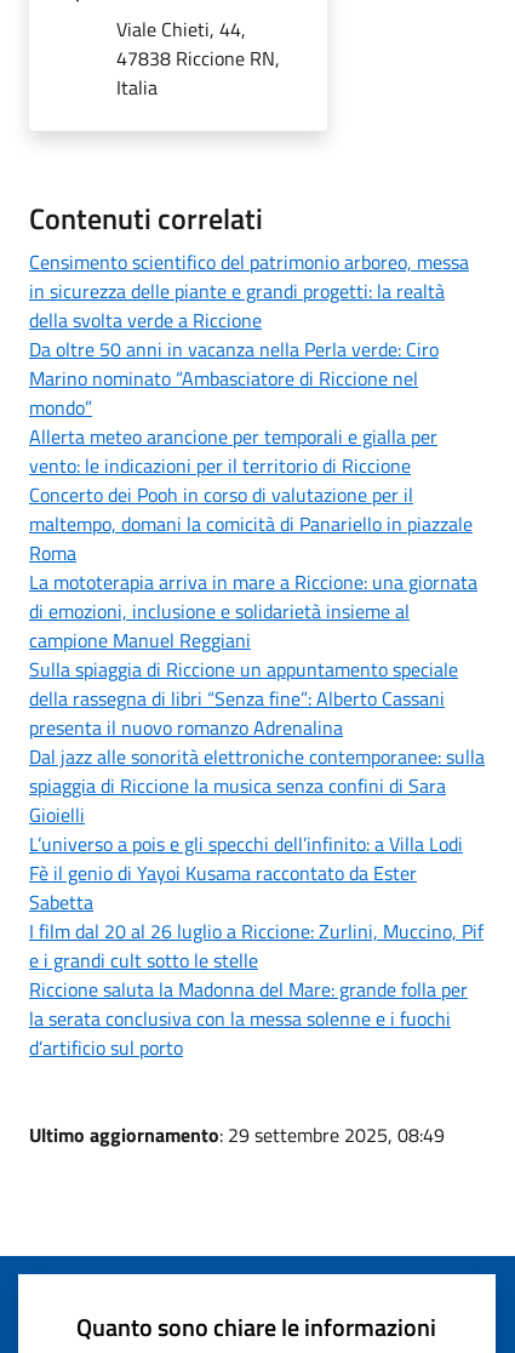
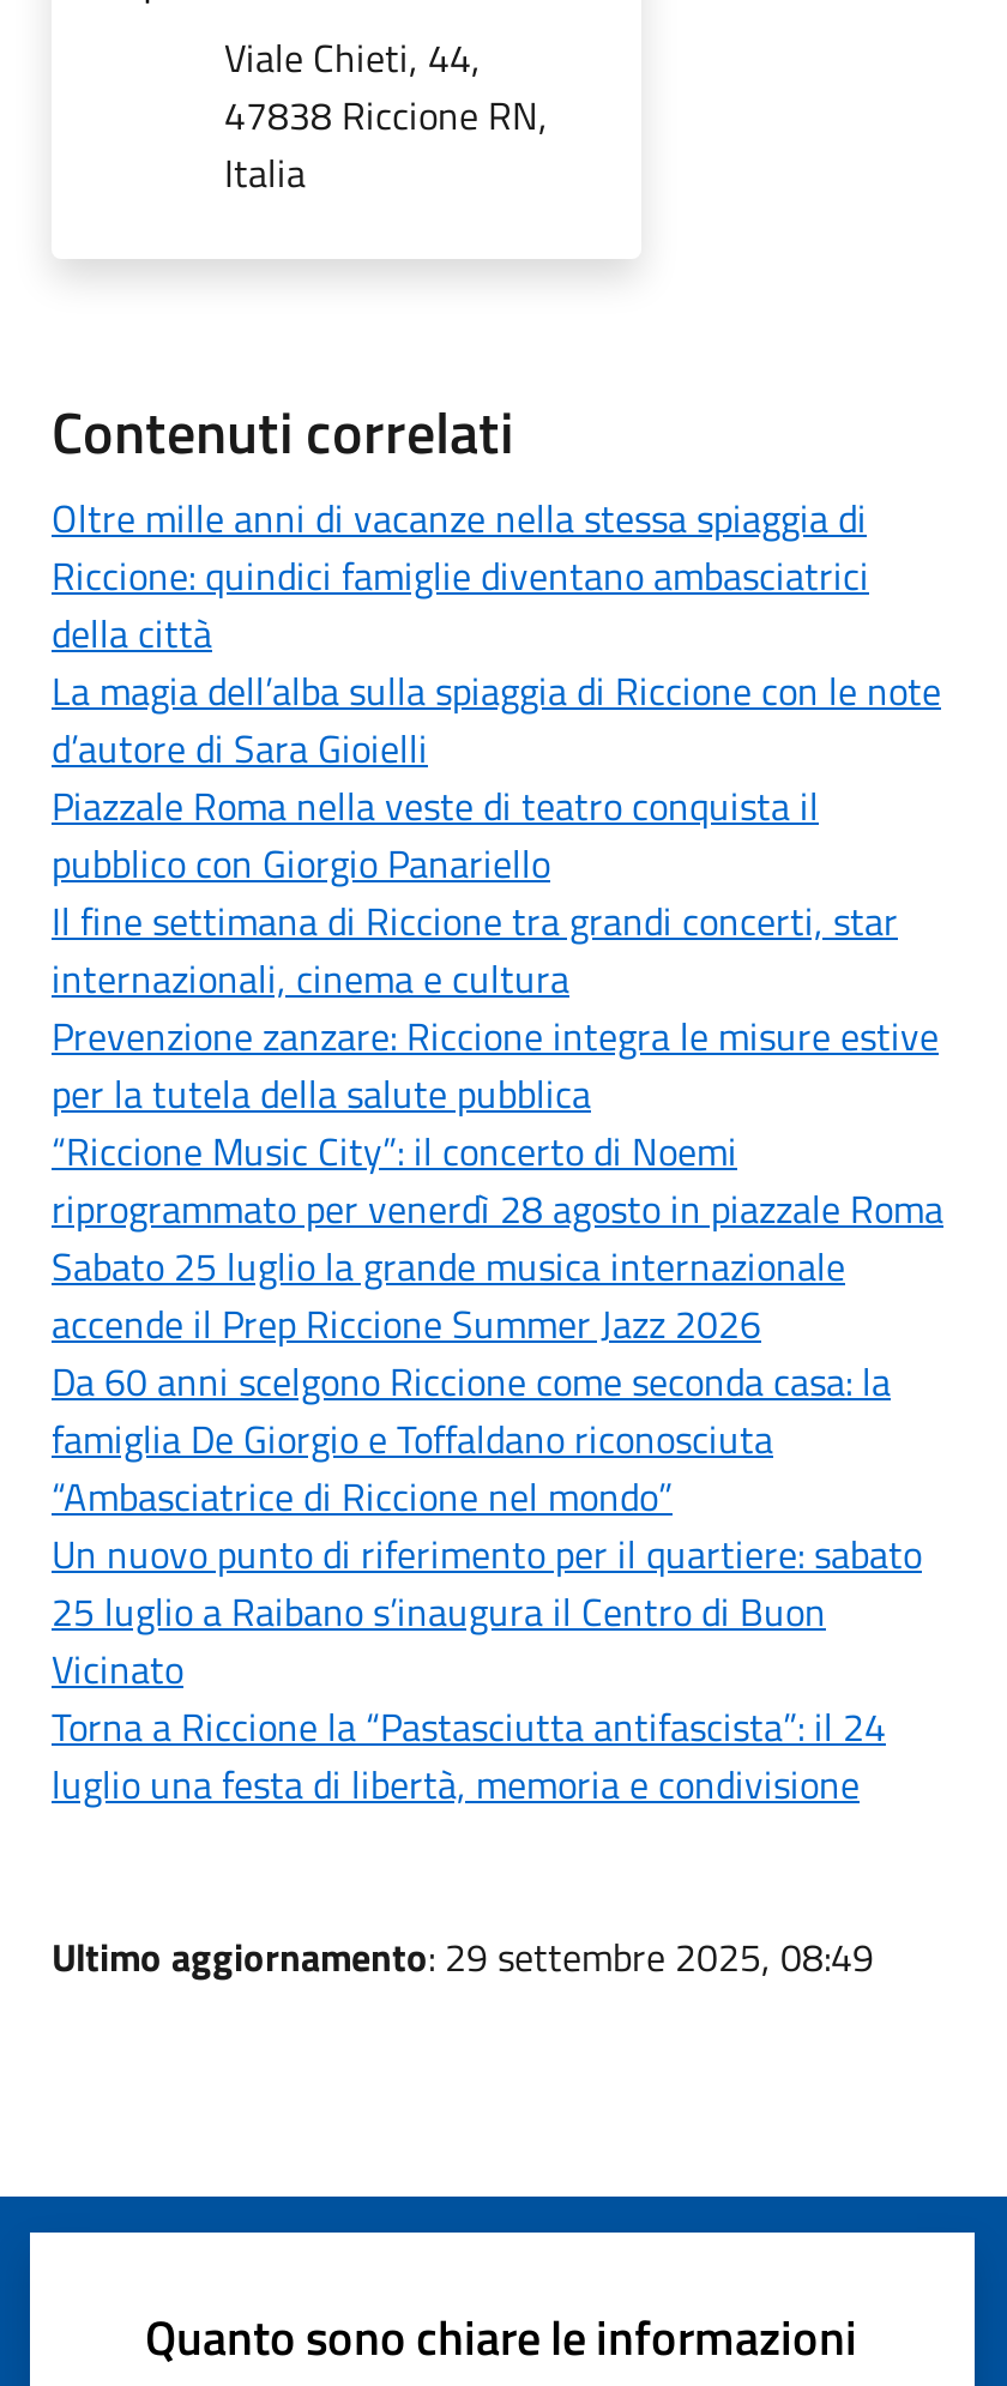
- Censimento scientifico del patrimonio arboreo, messa
- in sicurezza delle piante e grandi progetti: la realtà
- della svolta verde a Riccione
- Da oltre 50 anni in vacanza nella Perla verde: Ciro
- Marino nominato “Ambasciatore di Riccione nel
- mondo”
- Allerta meteo arancione per temporali e gialla per
- vento: le indicazioni per il territorio di Riccione
- Concerto dei Pooh in corso di valutazione per il
- maltempo, domani la comicità di Panariello in piazzale
- Roma
- La mototerapia arriva in mare a Riccione: una giornata
- di emozioni, inclusione e solidarietà insieme al
- campione Manuel Reggiani
- Sulla spiaggia di Riccione un appuntamento speciale
- della rassegna di libri “Senza fine”: Alberto Cassani
- presenta il nuovo romanzo Adrenalina
- Dal jazz alle sonorità elettroniche contemporanee: sulla
- spiaggia di Riccione la musica senza confini di Sara
- Gioielli
- L’universo a pois e gli specchi dell’infinito: a Villa Lodi
- Fè il genio di Yayoi Kusama raccontato da Ester
- Sabetta
- I film dal 20 al 26 luglio a Riccione: Zurlini, Muccino, Pif
- e i grandi cult sotto le stelle
- Riccione saluta la Madonna del Mare: grande folla per
- la serata conclusiva con la messa solenne e i fuochi
- d’artificio sul porto
+ Oltre mille anni di vacanze nella stessa spiaggia di
+ Riccione: quindici famiglie diventano ambasciatrici
+ della città
+ La magia dell’alba sulla spiaggia di Riccione con le note
+ d’autore di Sara Gioielli
+ Piazzale Roma nella veste di teatro conquista il
+ pubblico con Giorgio Panariello
+ Il fine settimana di Riccione tra grandi concerti, star
+ internazionali, cinema e cultura
+ Prevenzione zanzare: Riccione integra le misure estive
+ per la tutela della salute pubblica
+ “Riccione Music City”: il concerto di Noemi
+ riprogrammato per venerdì 28 agosto in piazzale Roma
+ Sabato 25 luglio la grande musica internazionale
+ accende il Prep Riccione Summer Jazz 2026
+ Da 60 anni scelgono Riccione come seconda casa: la
+ famiglia De Giorgio e Toffaldano riconosciuta
+ “Ambasciatrice di Riccione nel mondo”
+ Un nuovo punto di riferimento per il quartiere: sabato
+ 25 luglio a Raibano s’inaugura il Centro di Buon
+ Vicinato
+ Torna a Riccione la “Pastasciutta antifascista”: il 24
+ luglio una festa di libertà, memoria e condivisione
